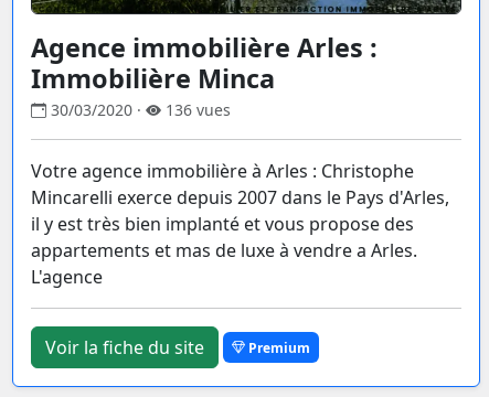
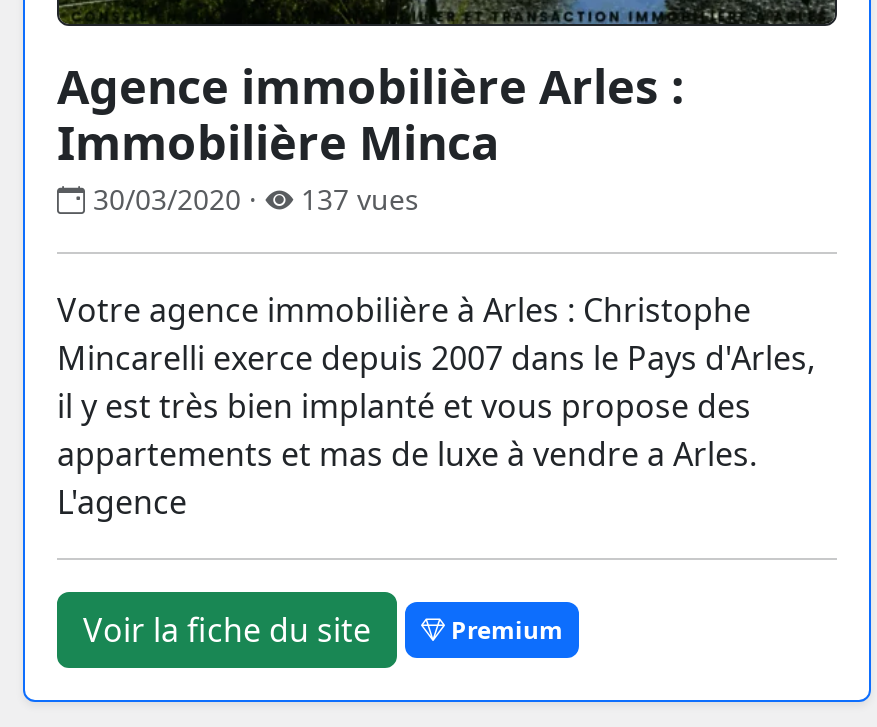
- 30/03/2020 · 136 vues
+ 30/03/2020 · 137 vues
